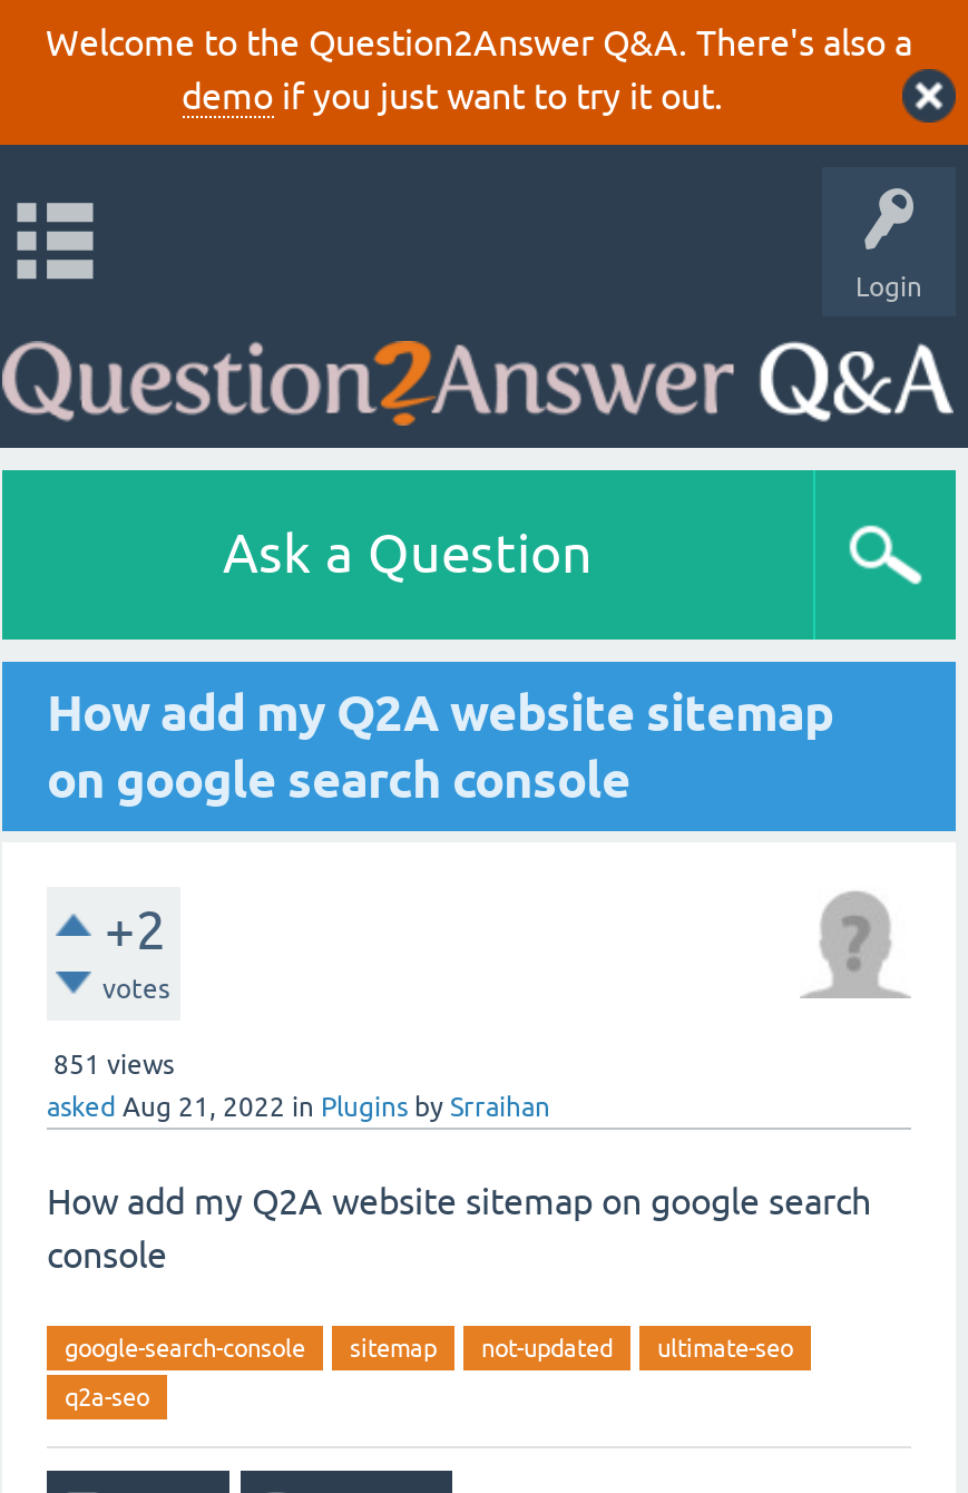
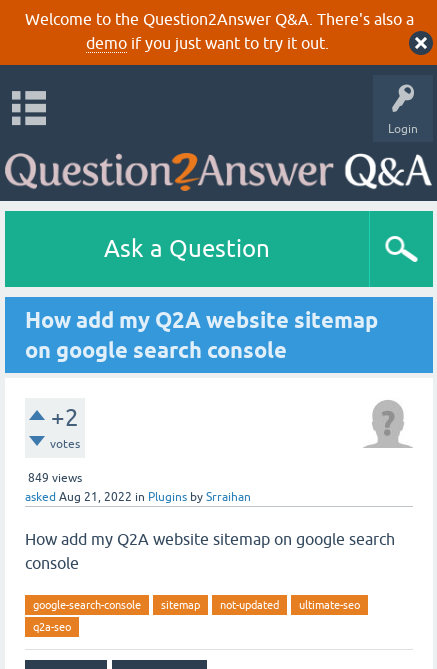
- 851 views
+ 849 views
